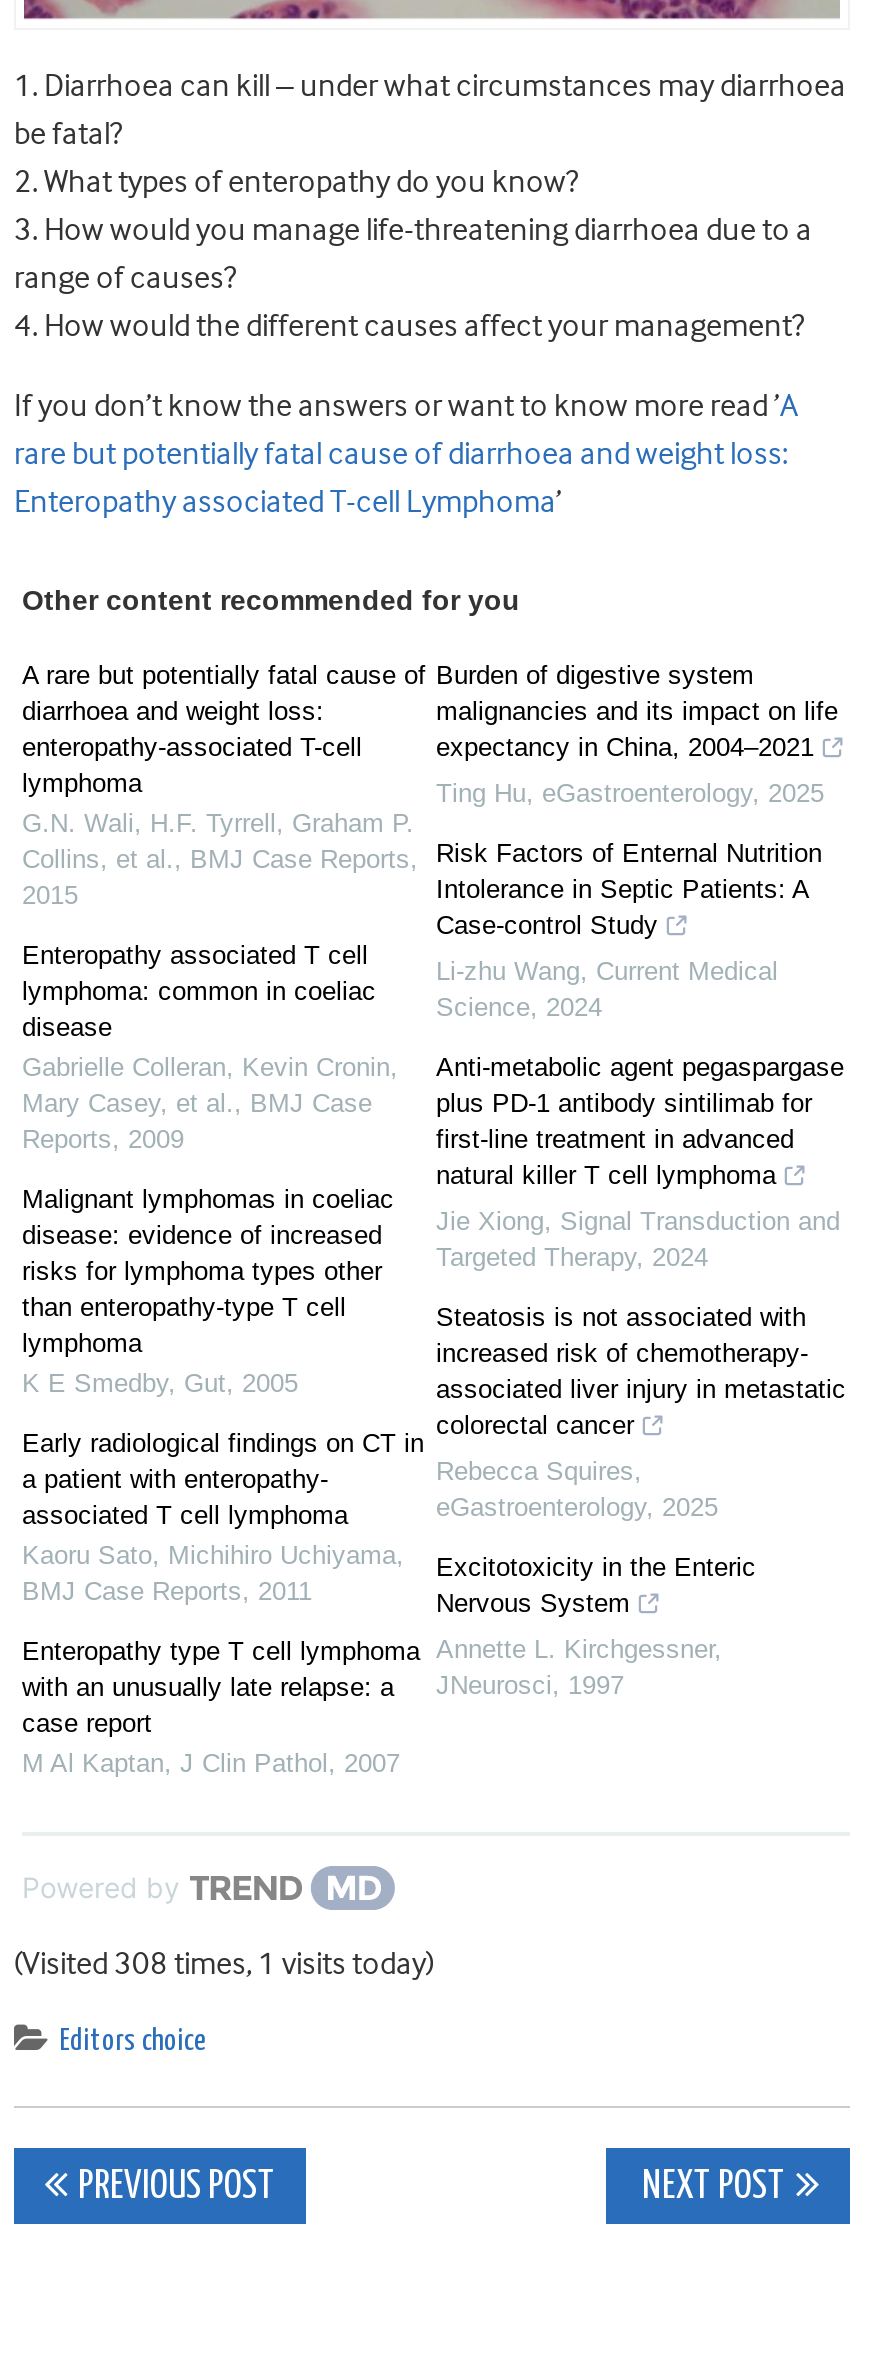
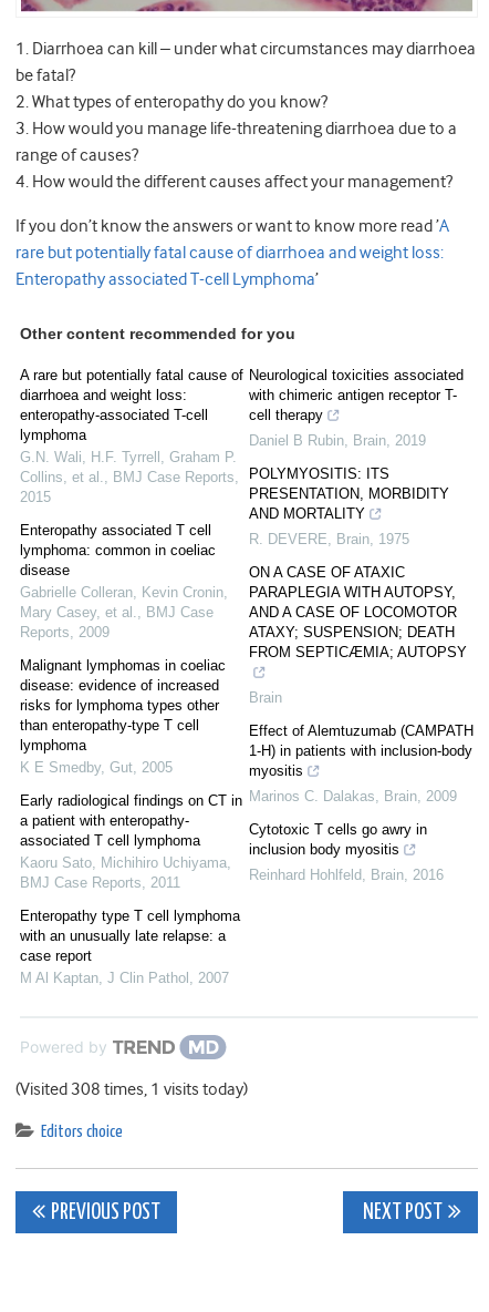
- Burden of digestive system
- malignancies and its impact on life
- expectancy in China, 2004–2021
+ Neurological toxicities associated
+ with chimeric antigen receptor T-
+ cell therapy

- Ting Hu, eGastroenterology, 2025
+ Daniel B Rubin, Brain, 2019

- Risk Factors of Enternal Nutrition
- Intolerance in Septic Patients: A
- Case-control Study
+ POLYMYOSITIS: ITS
+ PRESENTATION, MORBIDITY
+ AND MORTALITY

- Li-zhu Wang, Current Medical
- Science, 2024
+ R. DEVERE, Brain, 1975

- Anti-metabolic agent pegaspargase
- plus PD-1 antibody sintilimab for
- first-line treatment in advanced
- natural killer T cell lymphoma
+ ON A CASE OF ATAXIC
+ PARAPLEGIA WITH AUTOPSY,
+ AND A CASE OF LOCOMOTOR
+ ATAXY; SUSPENSION; DEATH
+ FROM SEPTICÆMIA; AUTOPSY

- Jie Xiong, Signal Transduction and
- Targeted Therapy, 2024
+ Brain

- Steatosis is not associated with
- increased risk of chemotherapy-
- associated liver injury in metastatic
- colorectal cancer
+ Effect of Alemtuzumab (CAMPATH
+ 1-H) in patients with inclusion-body
+ myositis

- Rebecca Squires,
- eGastroenterology, 2025
+ Marinos C. Dalakas, Brain, 2009

- Excitotoxicity in the Enteric
- Nervous System
+ Cytotoxic T cells go awry in
+ inclusion body myositis

- Annette L. Kirchgessner,
- JNeurosci, 1997
+ Reinhard Hohlfeld, Brain, 2016
